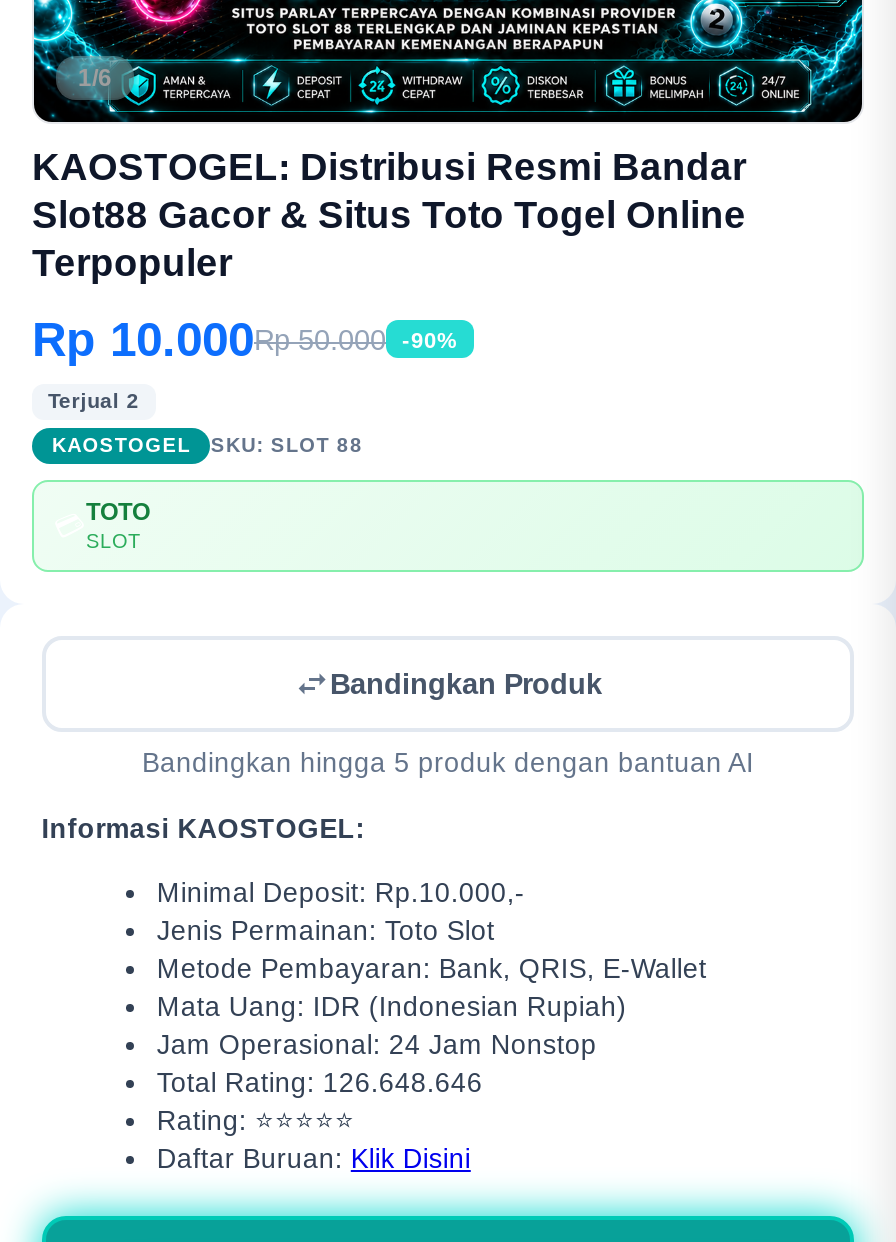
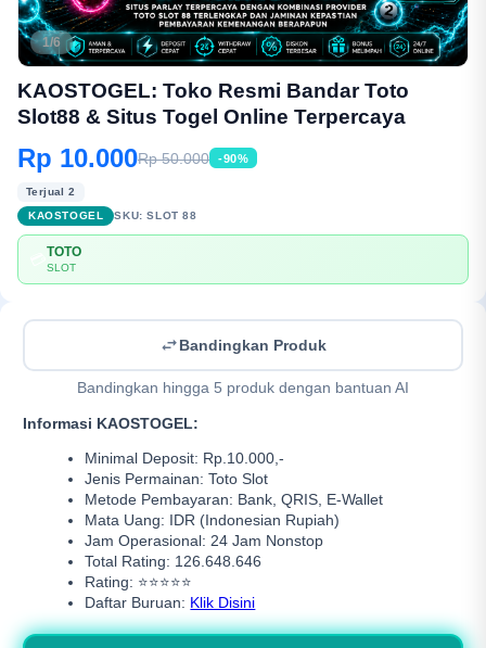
- KAOSTOGEL: Distribusi Resmi Bandar
- Slot88 Gacor & Situs Toto Togel Online
- Terpopuler
+ KAOSTOGEL: Toko Resmi Bandar Toto
+ Slot88 & Situs Togel Online Terpercaya
